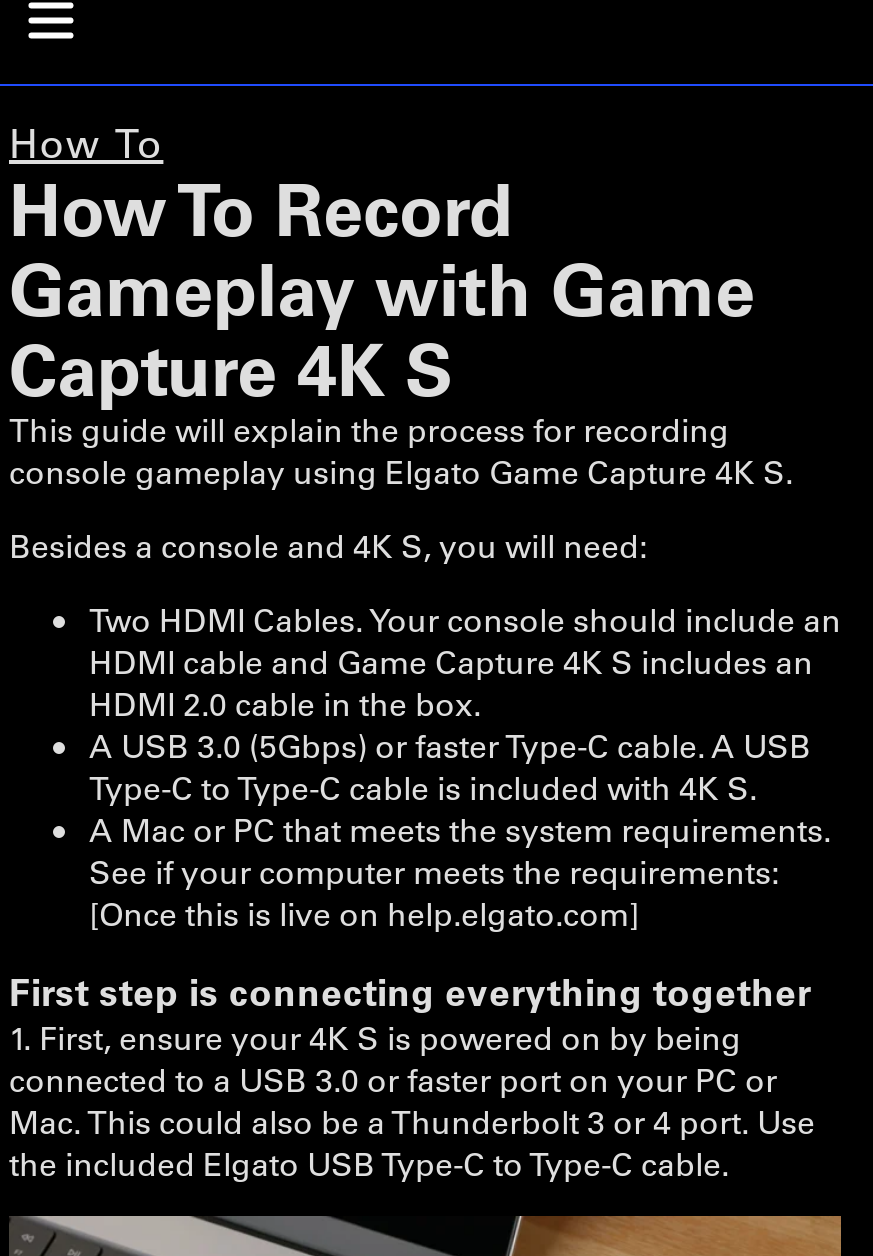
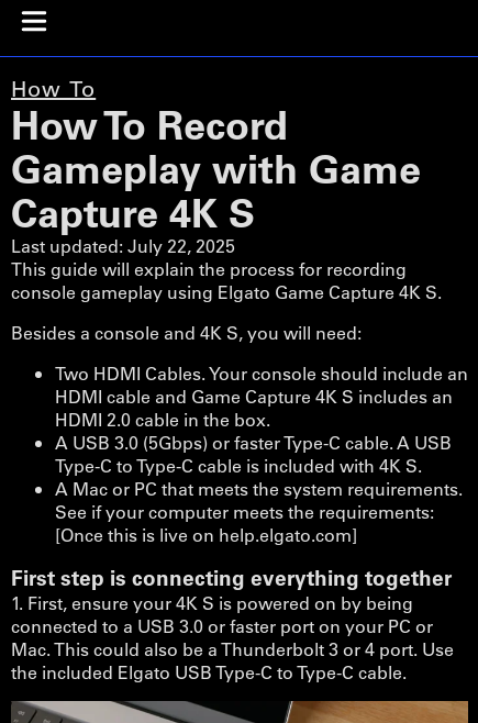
+ Last updated: July 22, 2025
